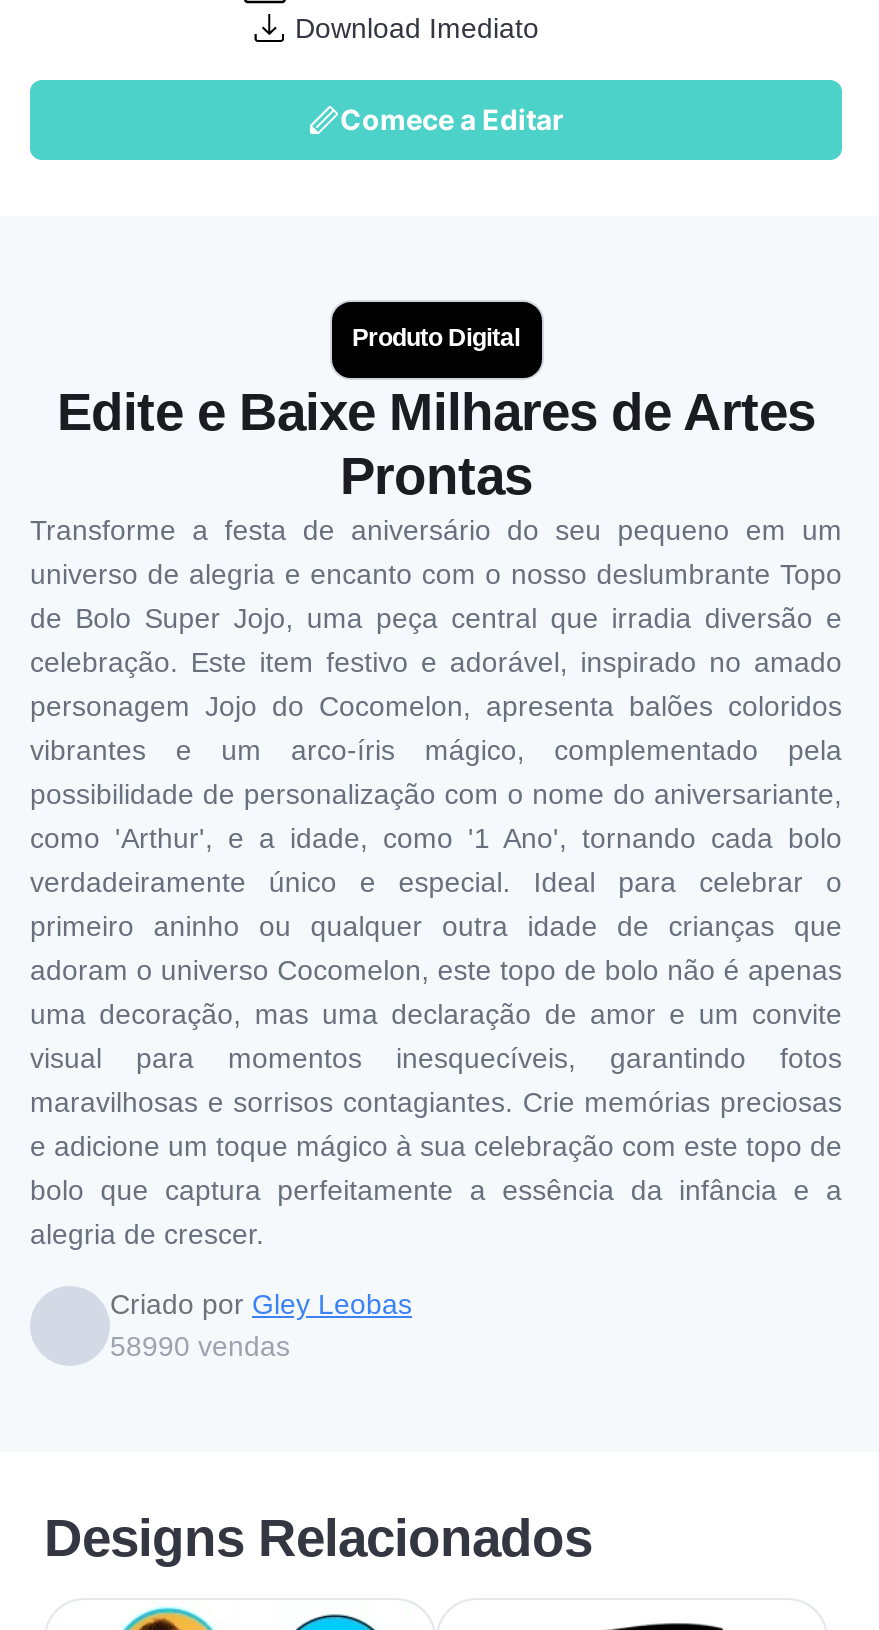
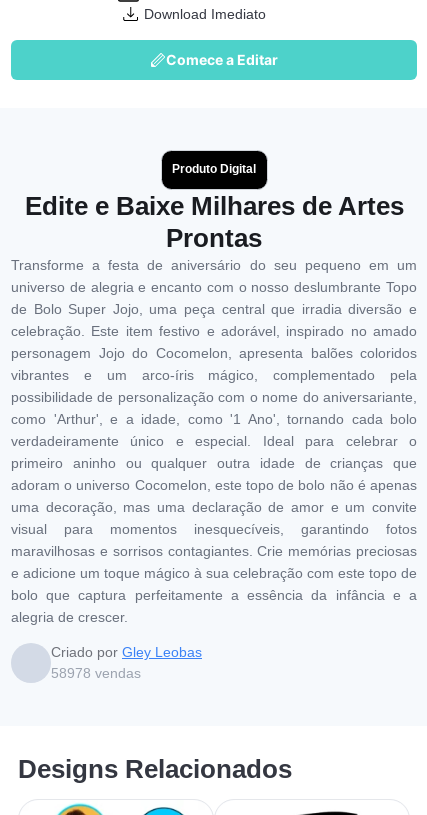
- 58990 vendas
+ 58978 vendas
